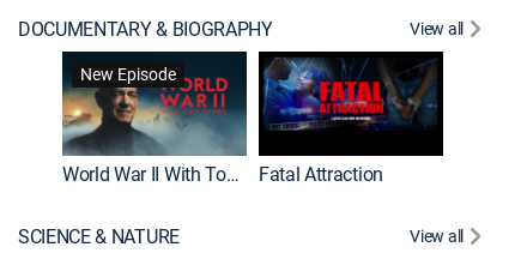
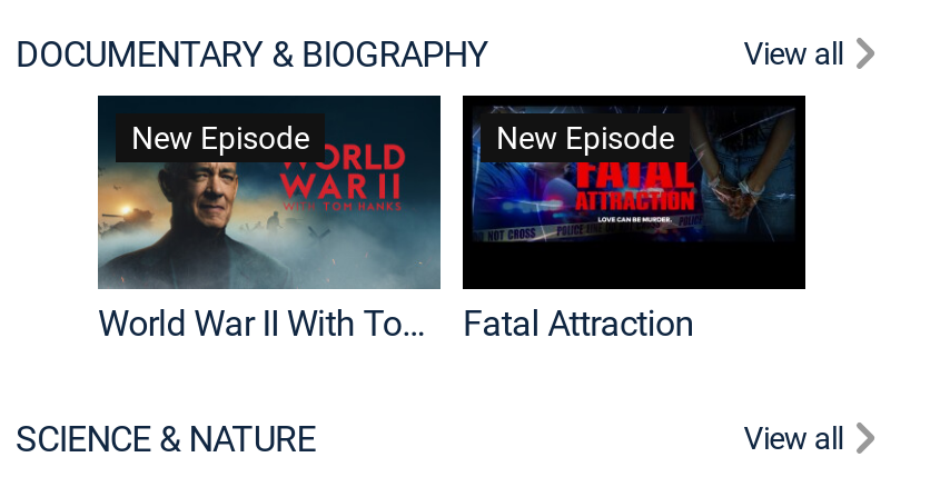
+ New Episode
